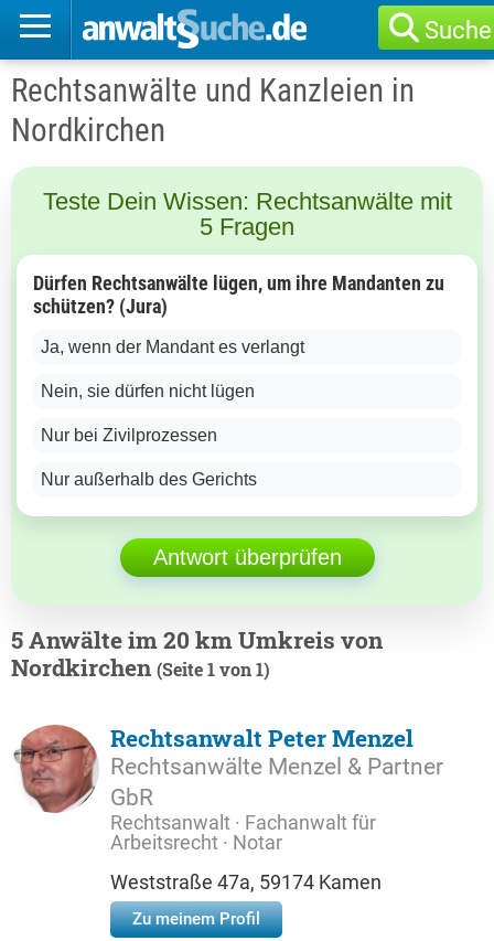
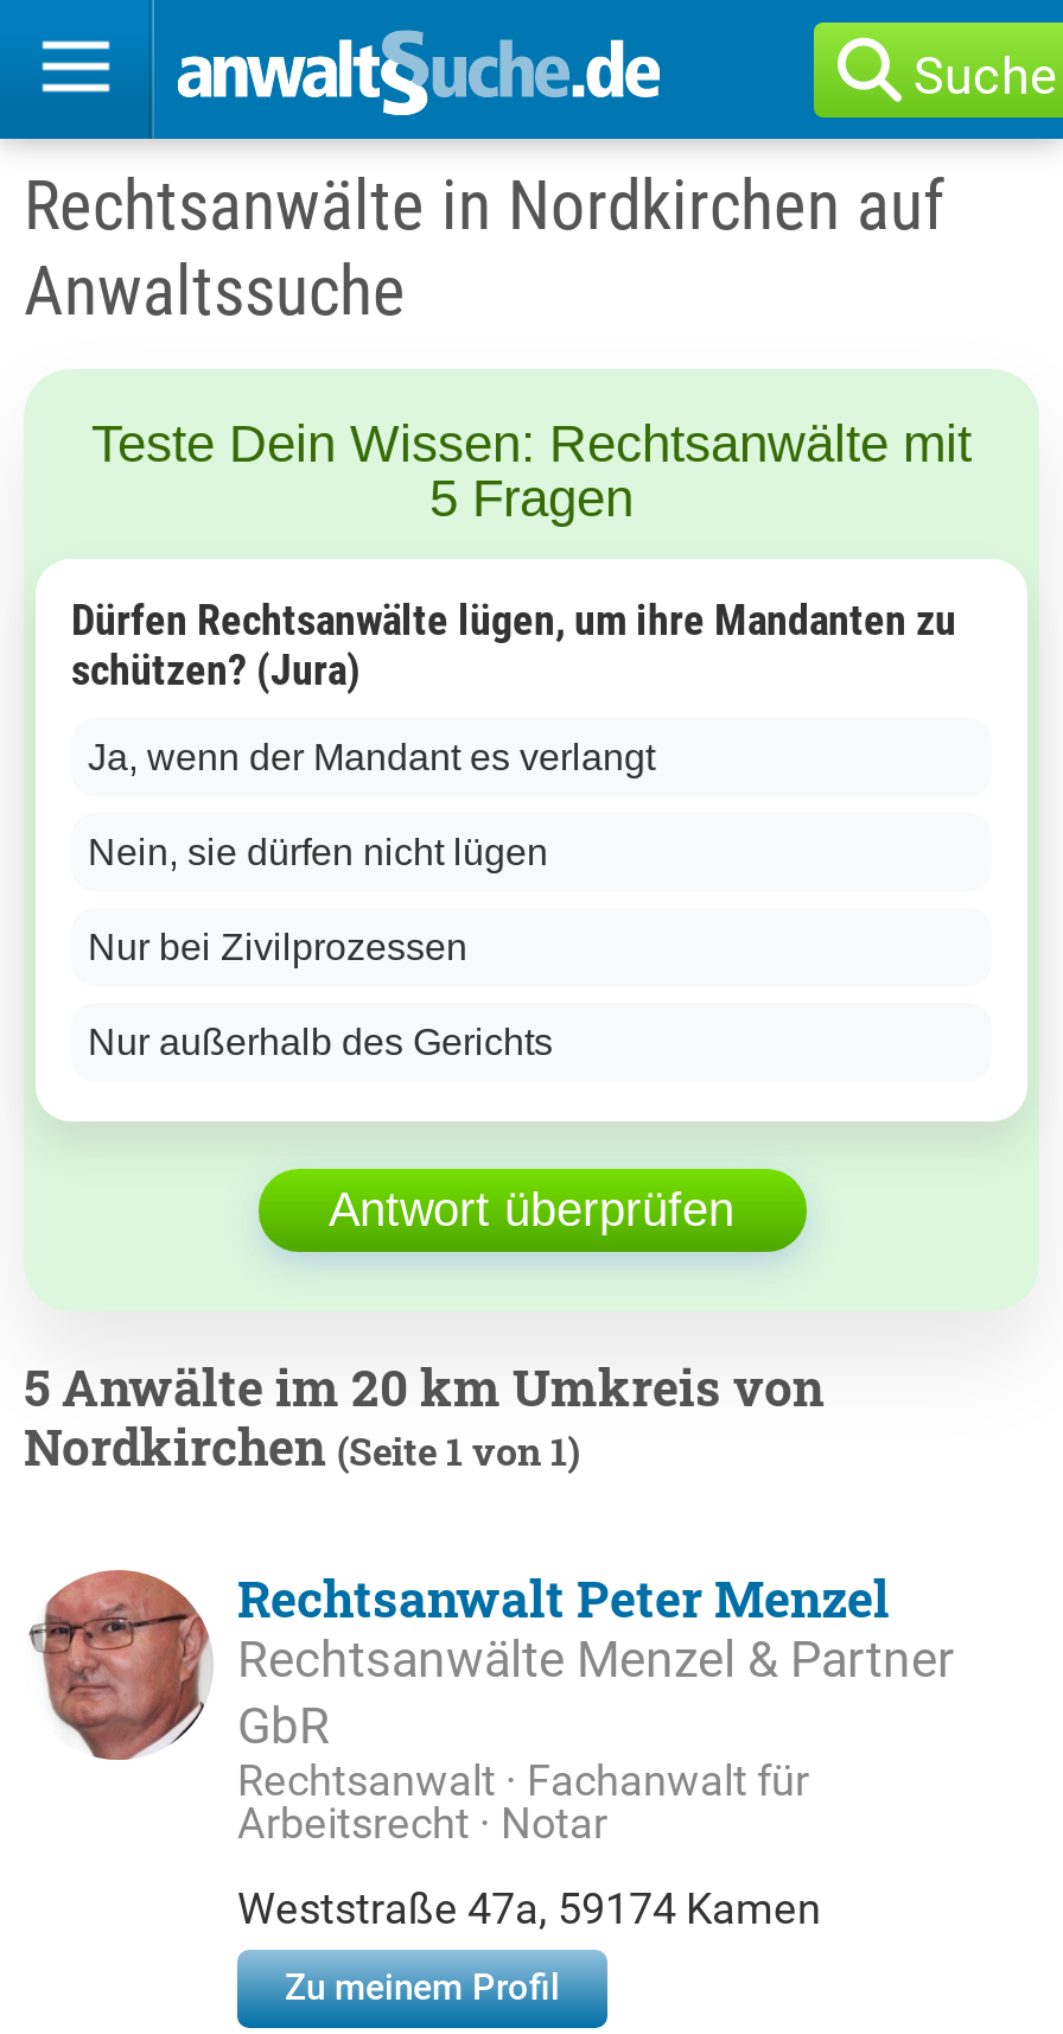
- Rechtsanwälte und Kanzleien in
- Nordkirchen
+ Rechtsanwälte in Nordkirchen auf
+ Anwaltssuche
